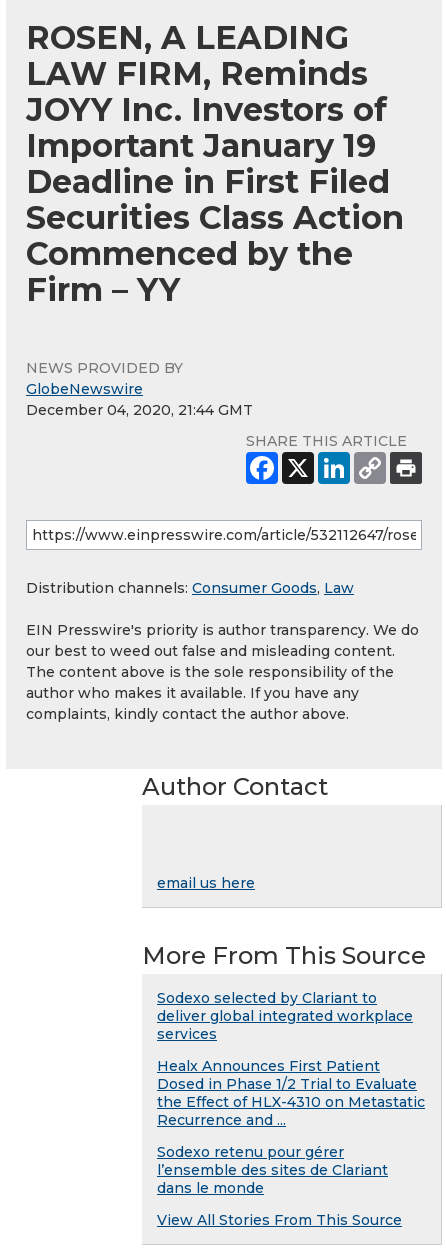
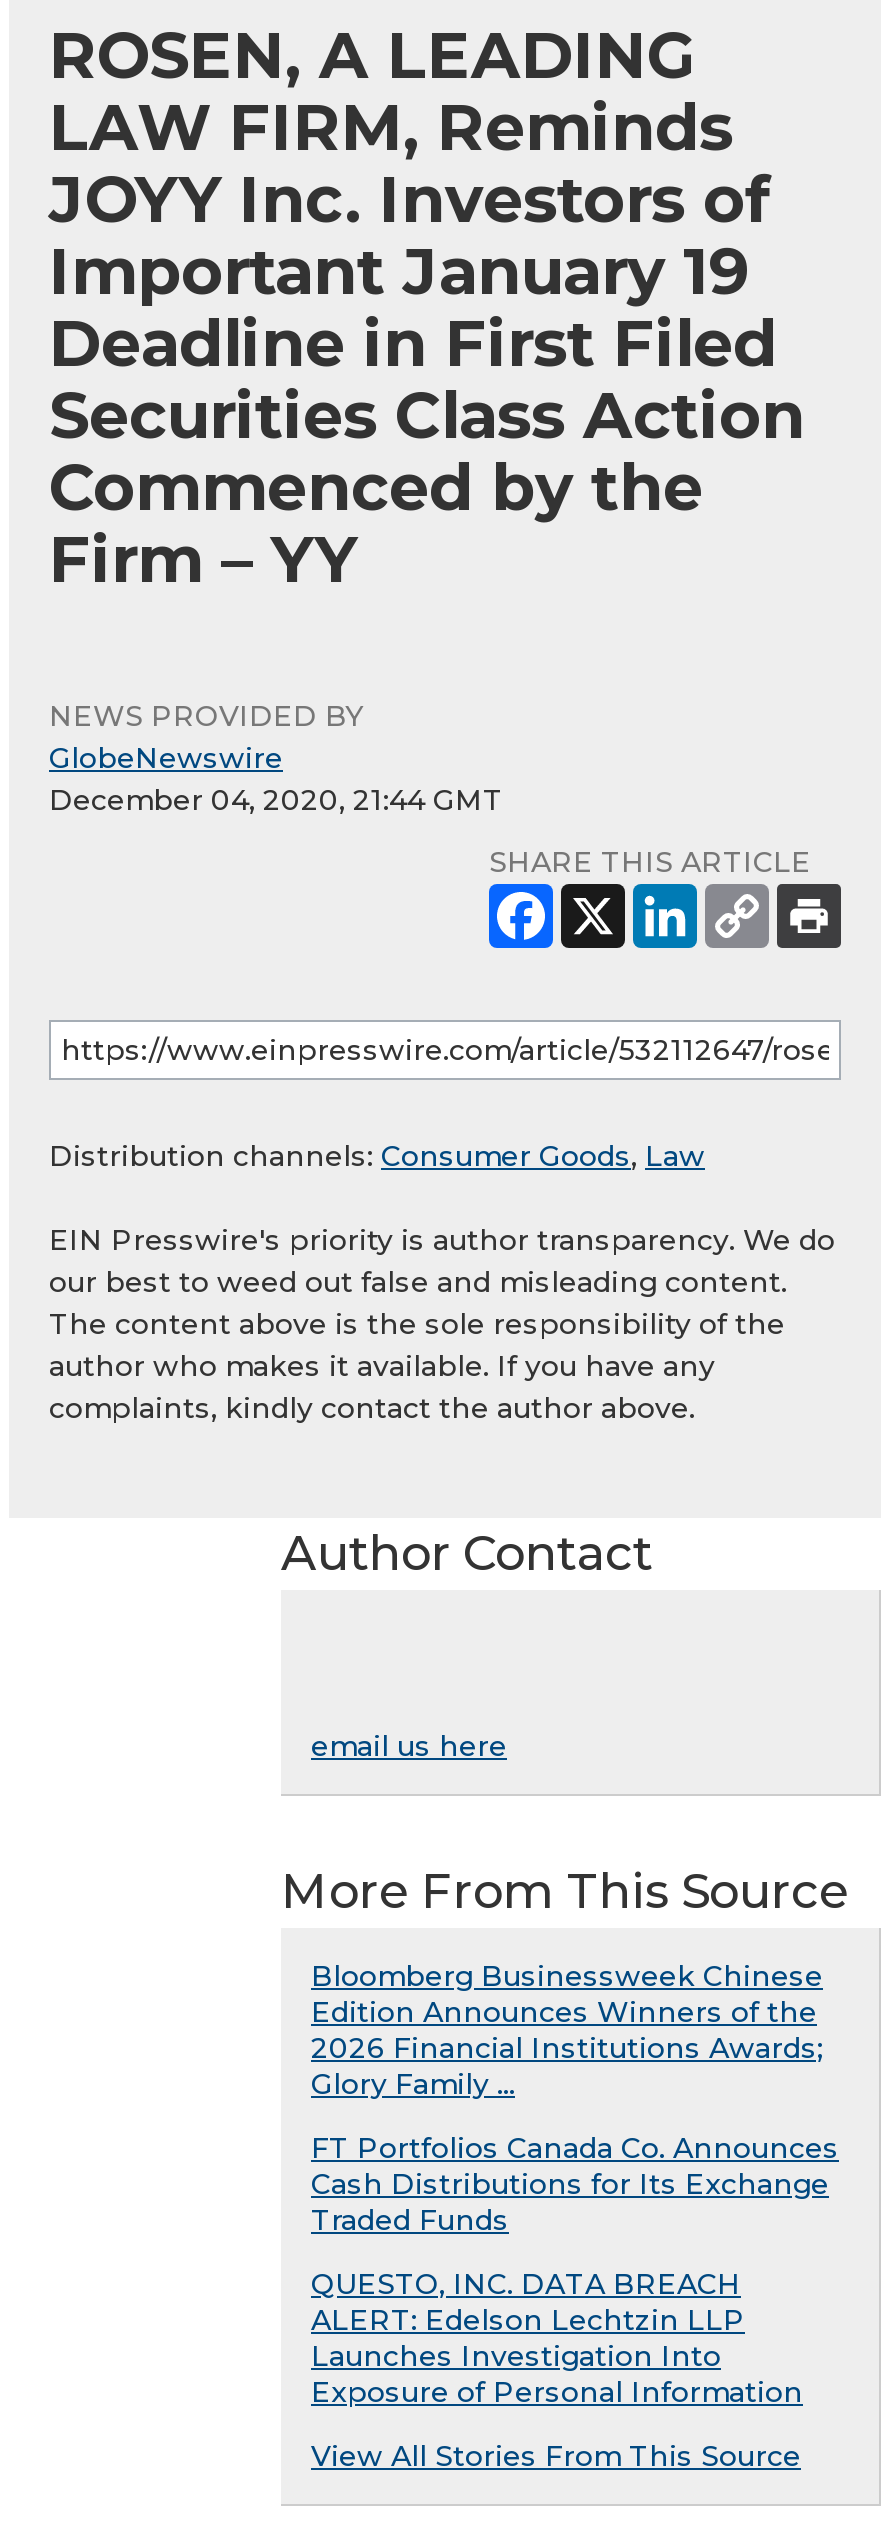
- Sodexo selected by Clariant to
- deliver global integrated workplace
- services
+ Bloomberg Businessweek Chinese
+ Edition Announces Winners of the
+ 2026 Financial Institutions Awards;
+ Glory Family ...

- Healx Announces First Patient
- Dosed in Phase 1/2 Trial to Evaluate
- the Effect of HLX-4310 on Metastatic
- Recurrence and ...
+ FT Portfolios Canada Co. Announces
+ Cash Distributions for Its Exchange
+ Traded Funds

- Sodexo retenu pour gérer
- l’ensemble des sites de Clariant
- dans le monde
+ QUESTO, INC. DATA BREACH
+ ALERT: Edelson Lechtzin LLP
+ Launches Investigation Into
+ Exposure of Personal Information
